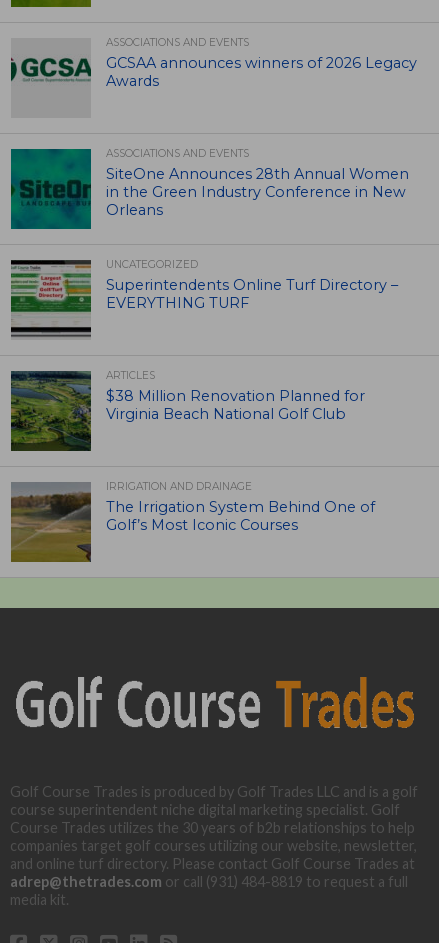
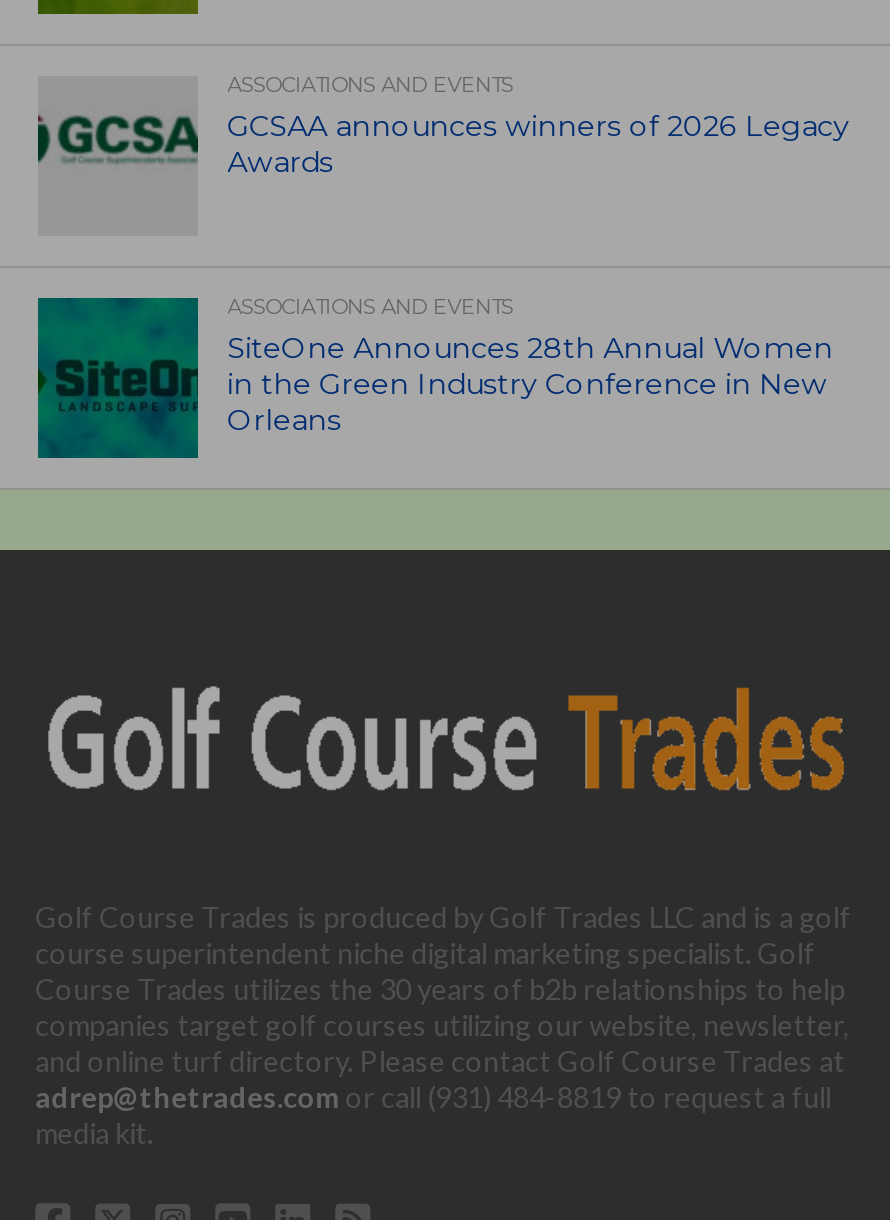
- [image]
- UNCATEGORIZED
- Superintendents Online Turf Directory –
- EVERYTHING TURF

- [image]
- ARTICLES
- $38 Million Renovation Planned for
- Virginia Beach National Golf Club

- [image]
- IRRIGATION AND DRAINAGE
- The Irrigation System Behind One of
- Golf’s Most Iconic Courses
